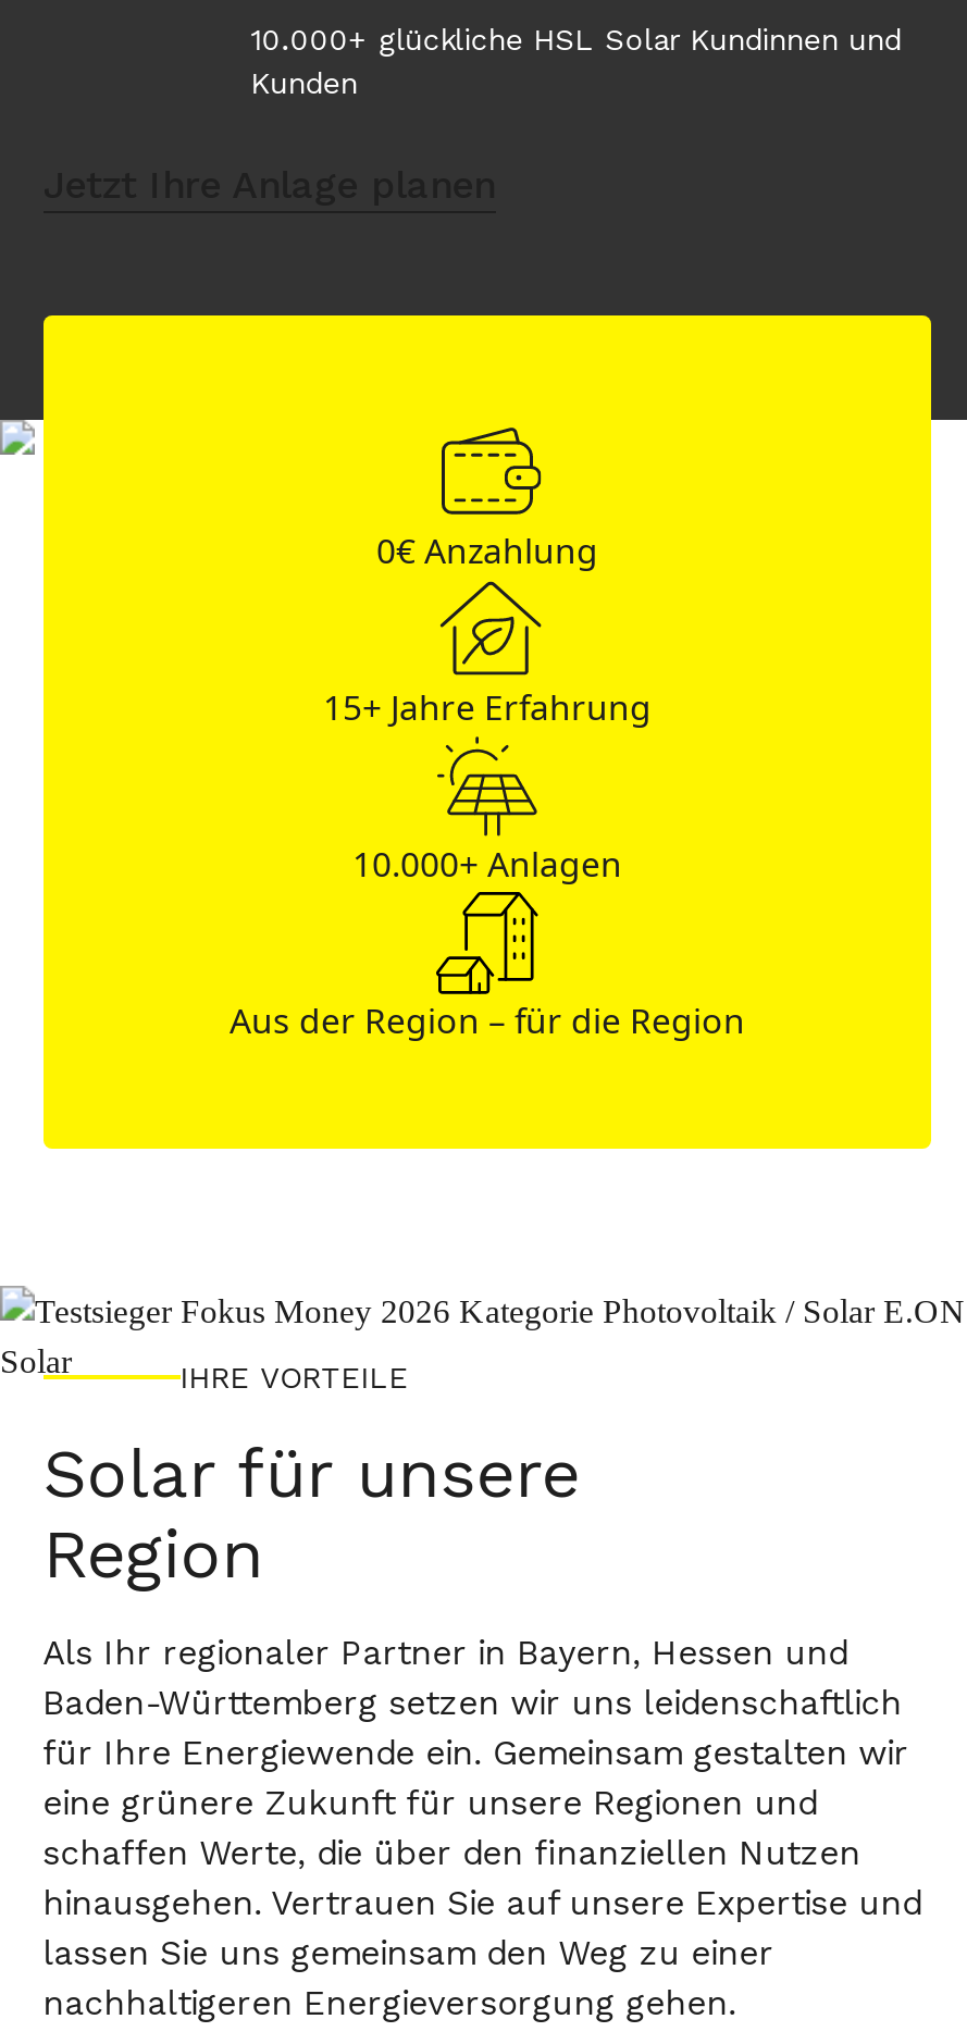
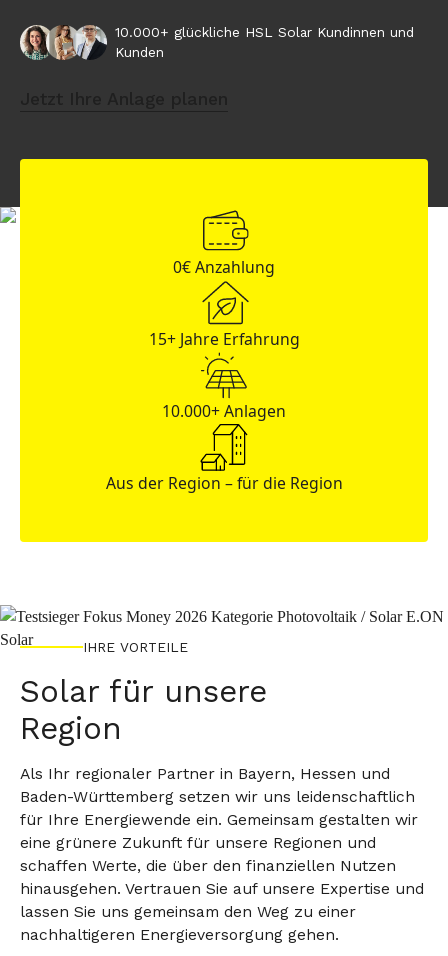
+ [image]
